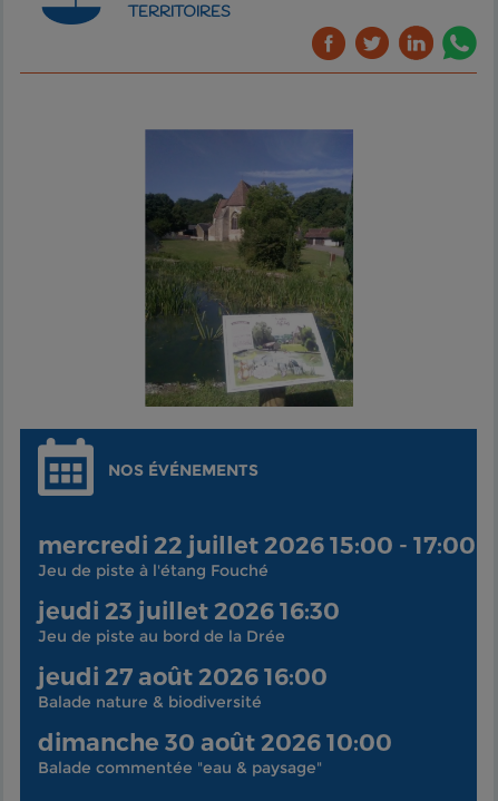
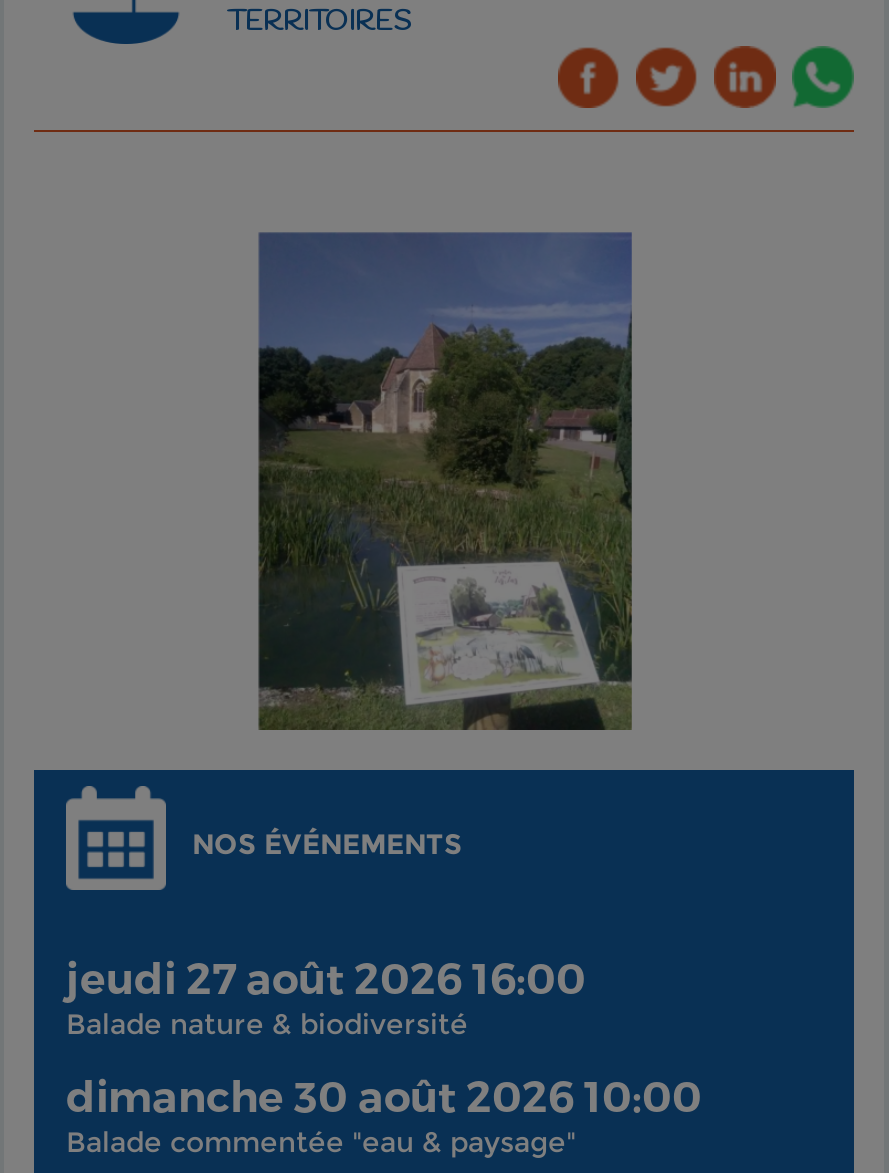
- mercredi 22 juillet 2026 15:00 - 17:00
- Jeu de piste à l'étang Fouché
- jeudi 23 juillet 2026 16:30
- Jeu de piste au bord de la Drée
